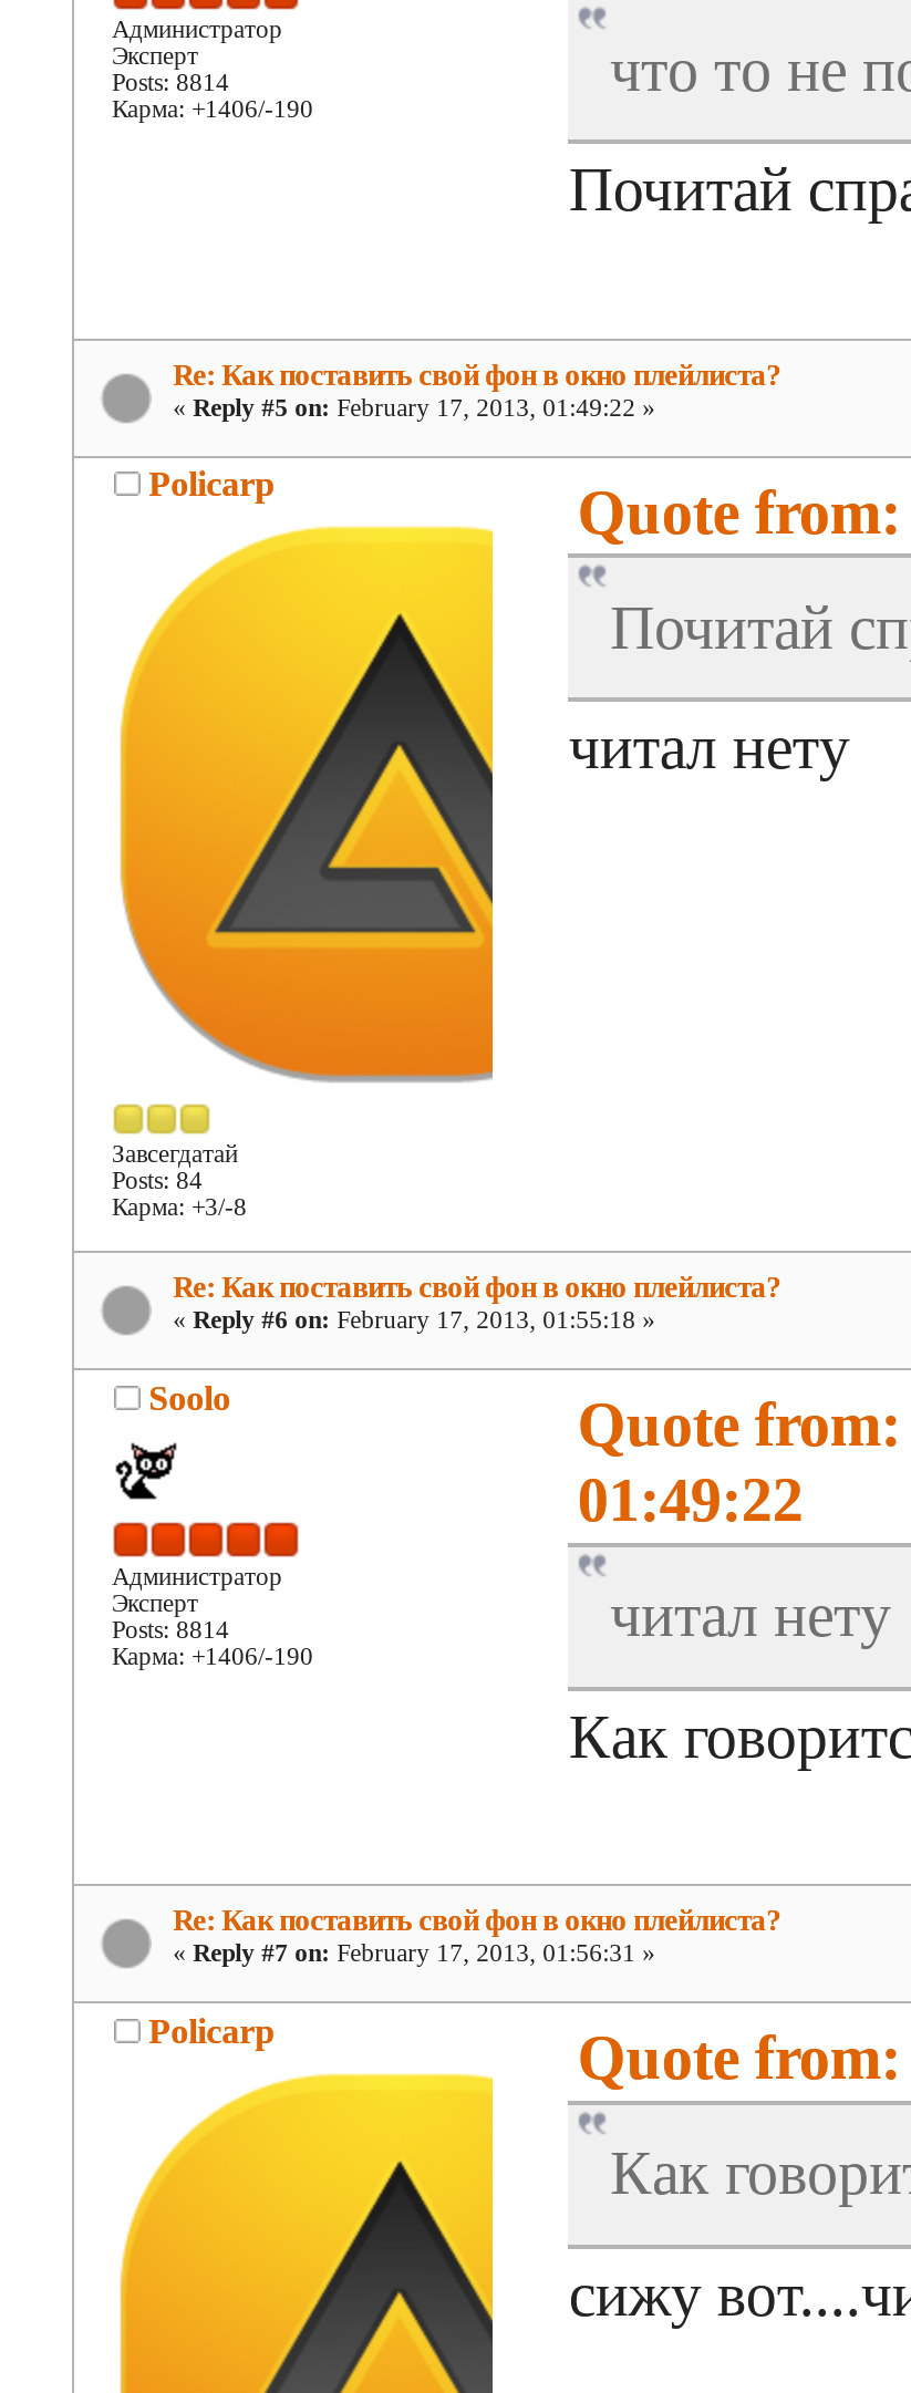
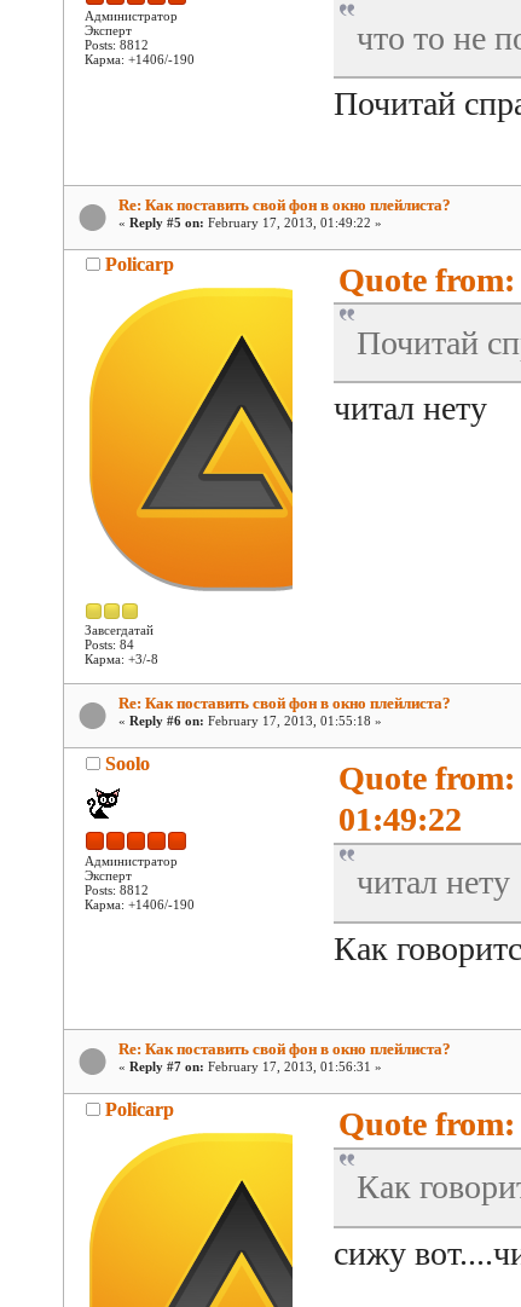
- Posts: 8814
+ Posts: 8812

- Posts: 8814
+ Posts: 8812
